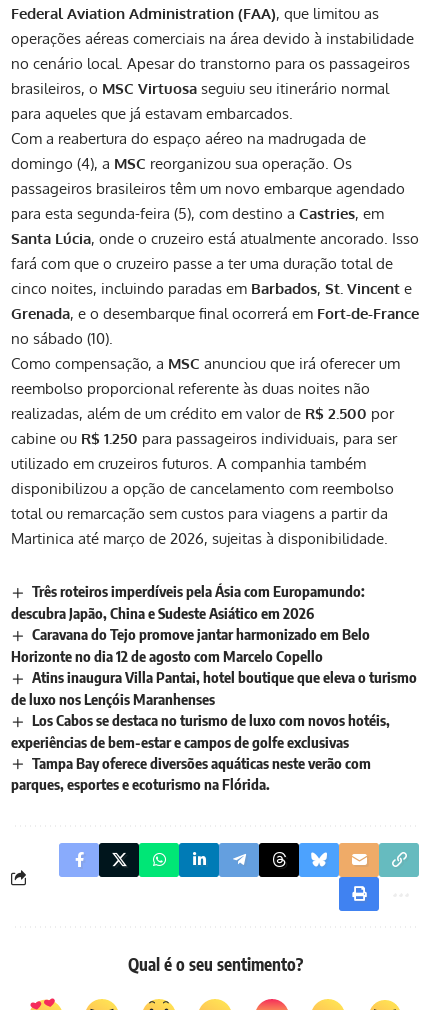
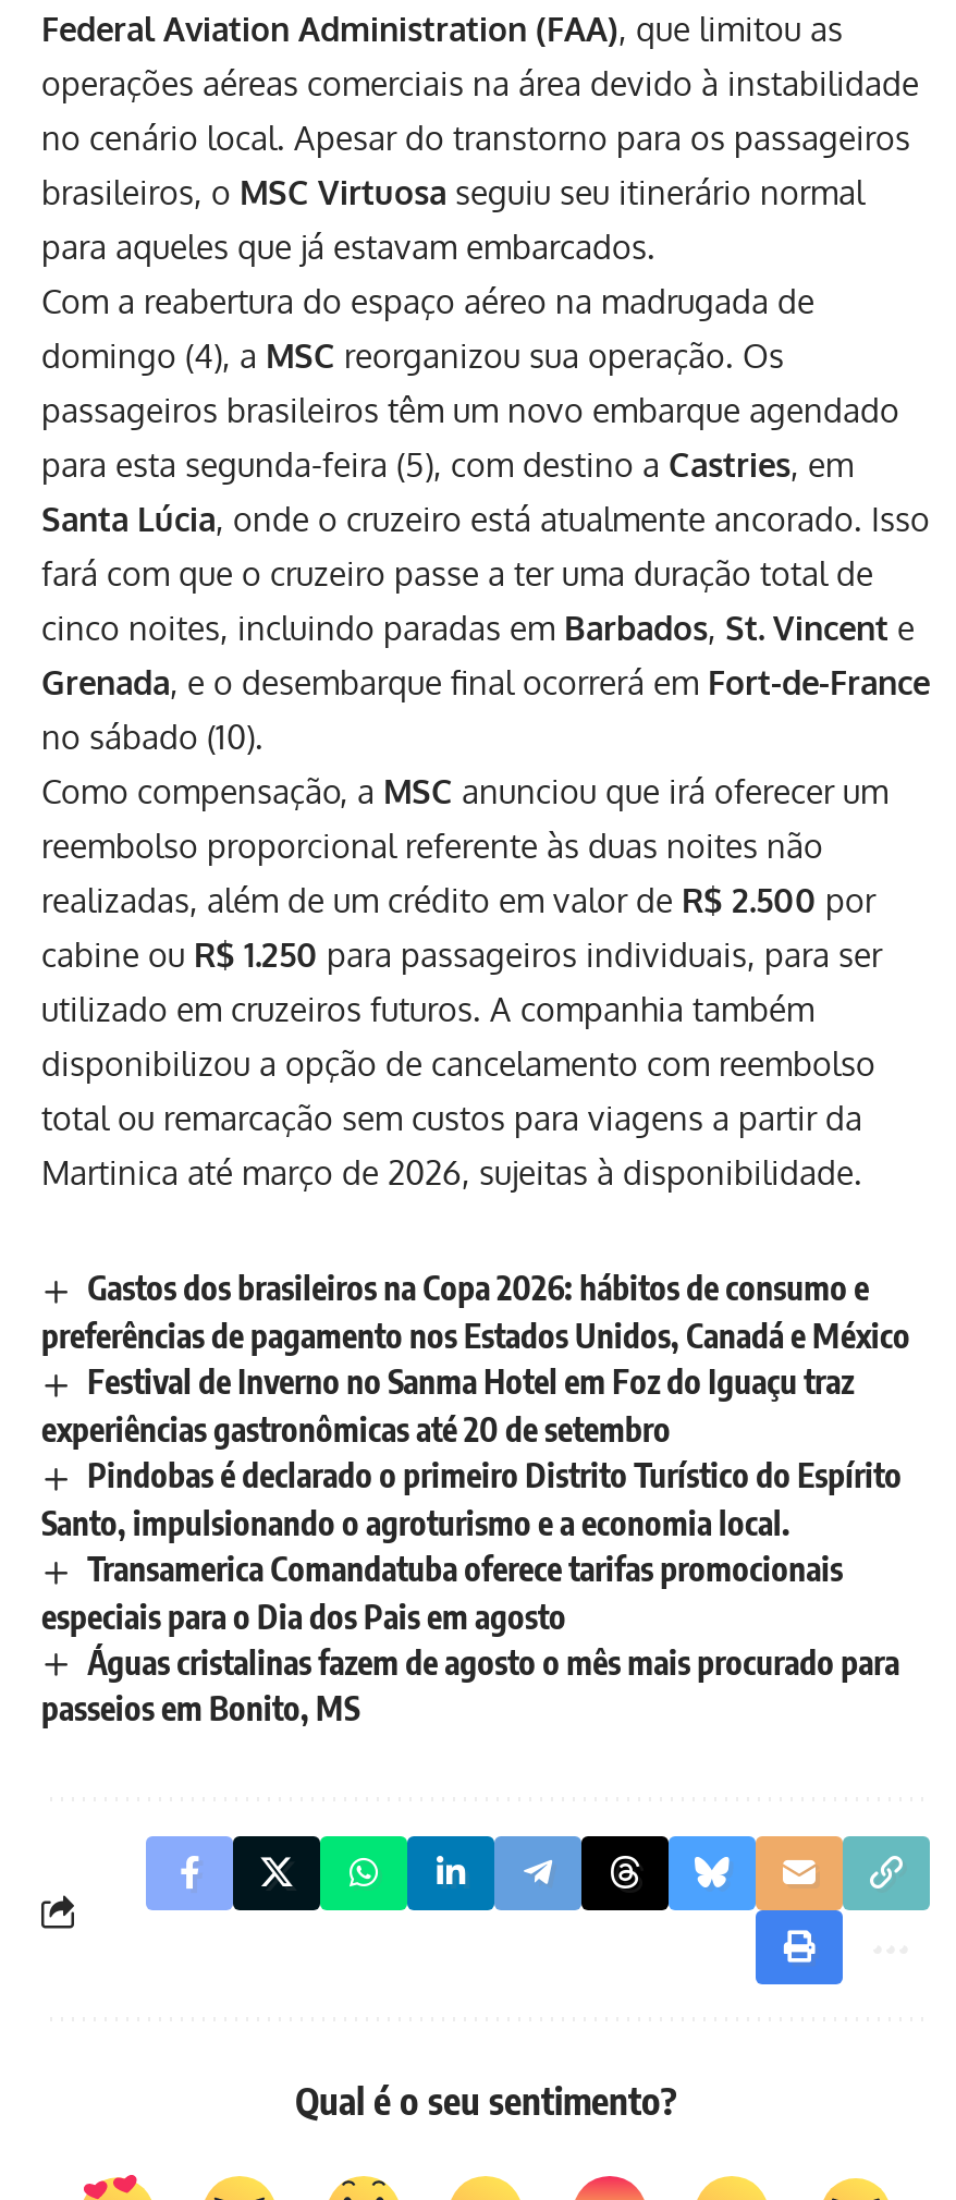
- Três roteiros imperdíveis pela Ásia com Europamundo:
- descubra Japão, China e Sudeste Asiático em 2026
- Caravana do Tejo promove jantar harmonizado em Belo
- Horizonte no dia 12 de agosto com Marcelo Copello
- Atins inaugura Villa Pantai, hotel boutique que eleva o turismo
- de luxo nos Lençóis Maranhenses
- Los Cabos se destaca no turismo de luxo com novos hotéis,
- experiências de bem-estar e campos de golfe exclusivas
- Tampa Bay oferece diversões aquáticas neste verão com
- parques, esportes e ecoturismo na Flórida.
+ Gastos dos brasileiros na Copa 2026: hábitos de consumo e
+ preferências de pagamento nos Estados Unidos, Canadá e México
+ Festival de Inverno no Sanma Hotel em Foz do Iguaçu traz
+ experiências gastronômicas até 20 de setembro
+ Pindobas é declarado o primeiro Distrito Turístico do Espírito
+ Santo, impulsionando o agroturismo e a economia local.
+ Transamerica Comandatuba oferece tarifas promocionais
+ especiais para o Dia dos Pais em agosto
+ Águas cristalinas fazem de agosto o mês mais procurado para
+ passeios em Bonito, MS
